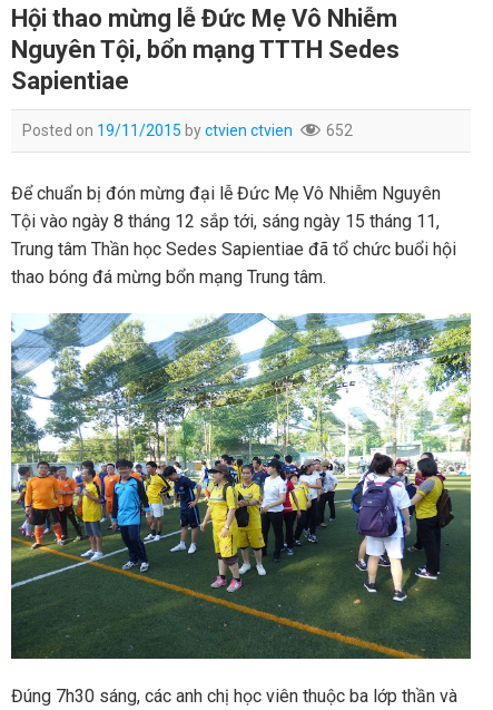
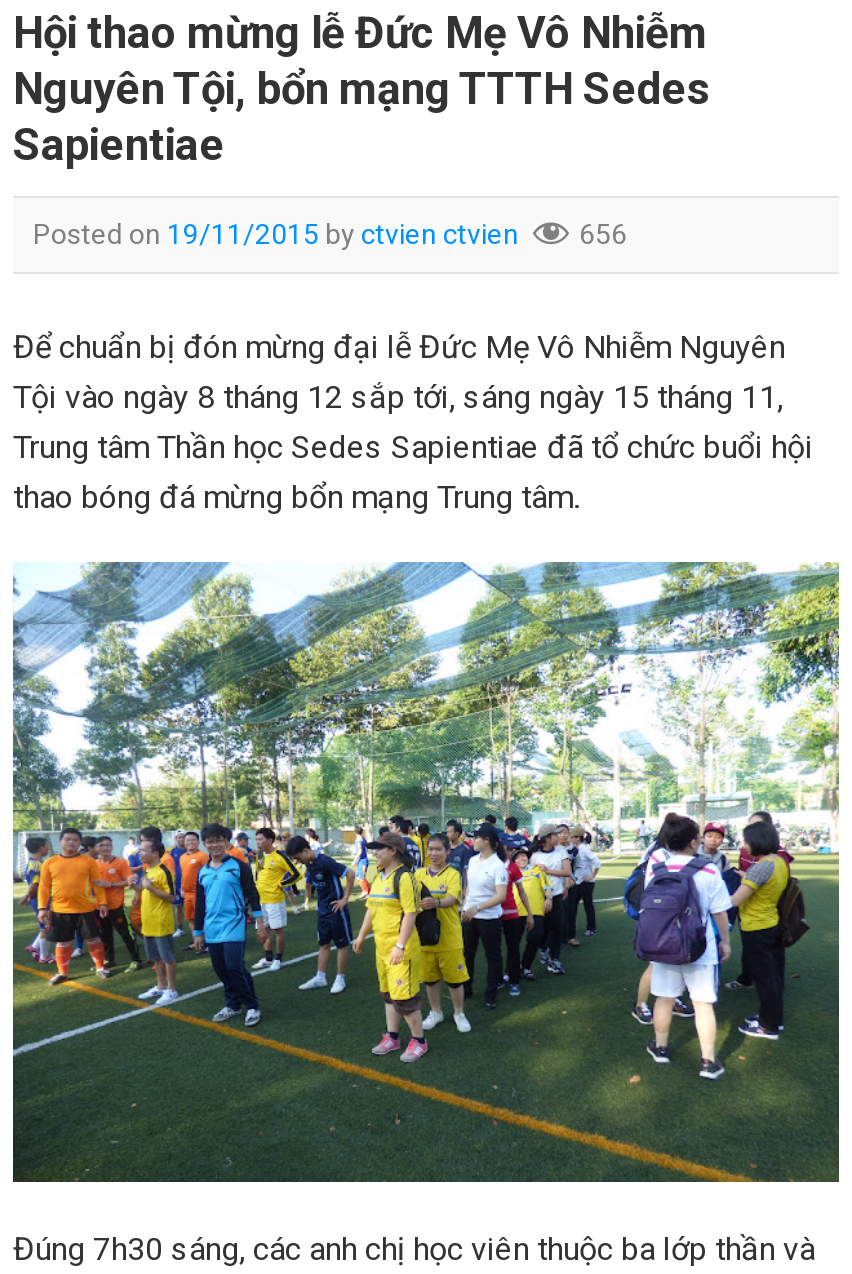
- Posted on 19/11/2015 by ctvien ctvien 652
+ Posted on 19/11/2015 by ctvien ctvien 656
